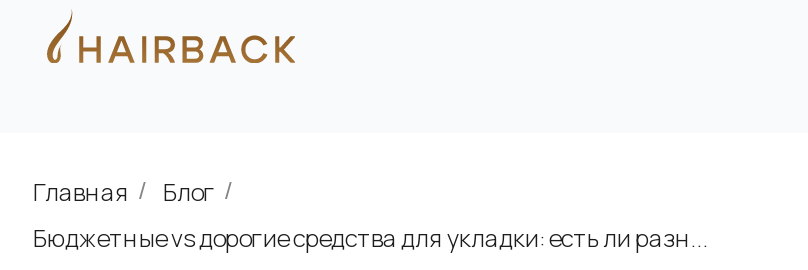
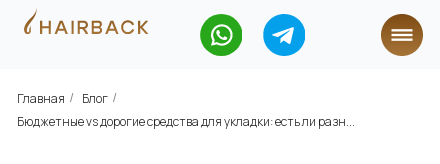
+ [image]

+ [image]

+ [image]
